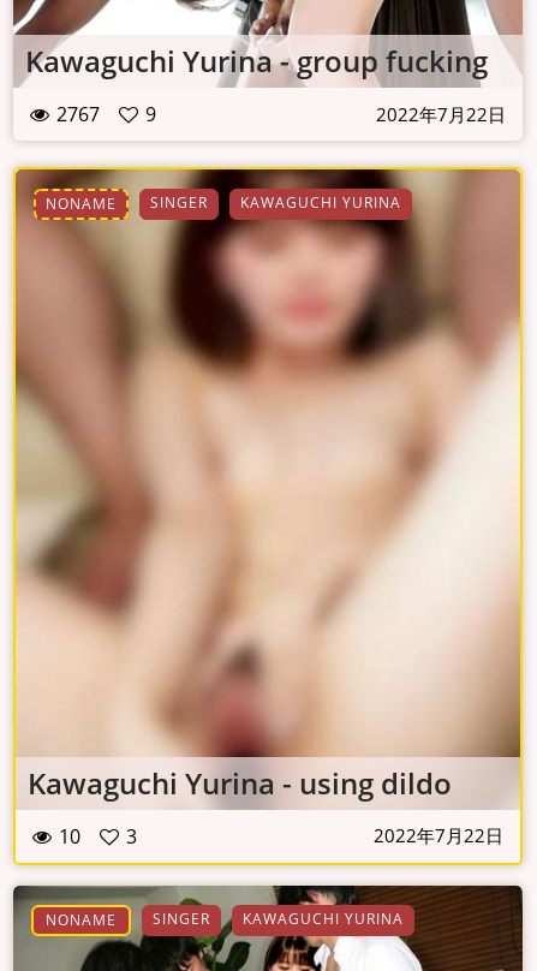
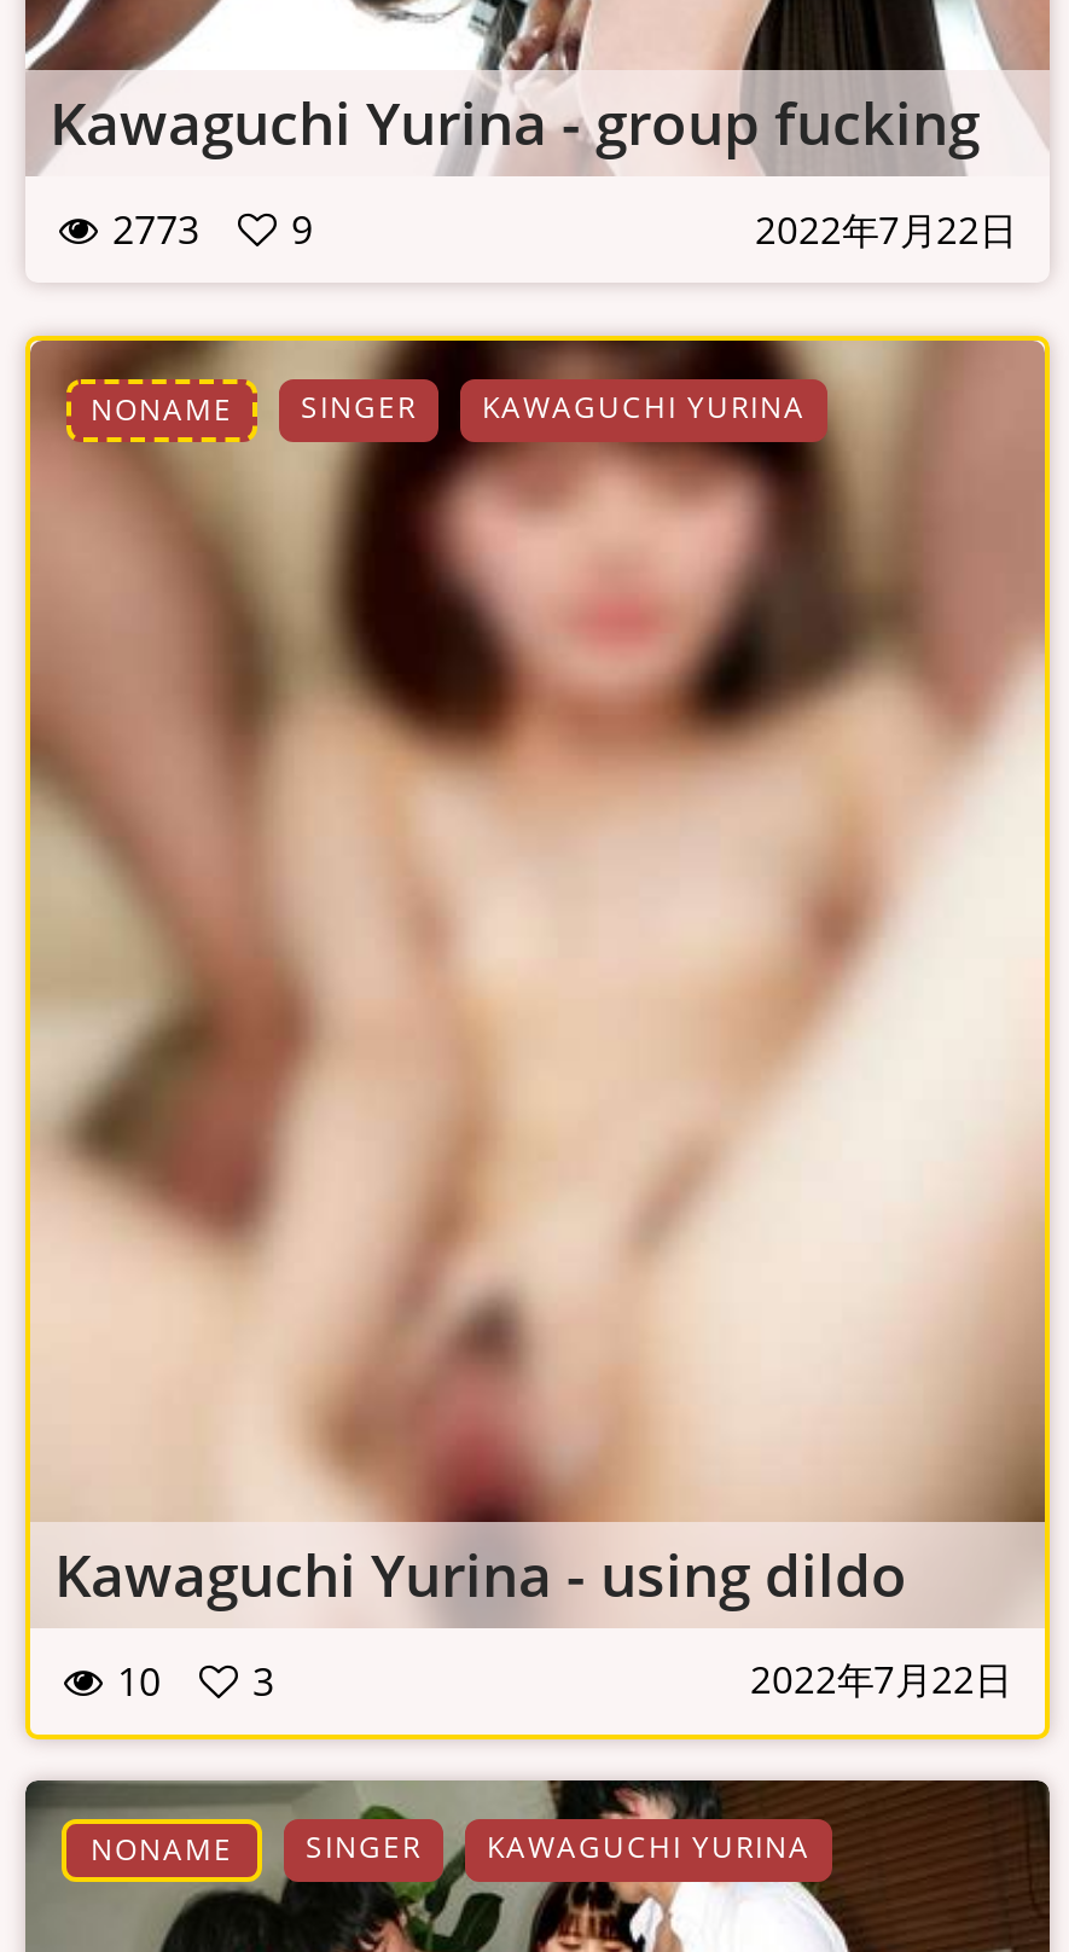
- 2767 9
+ 2773 9
